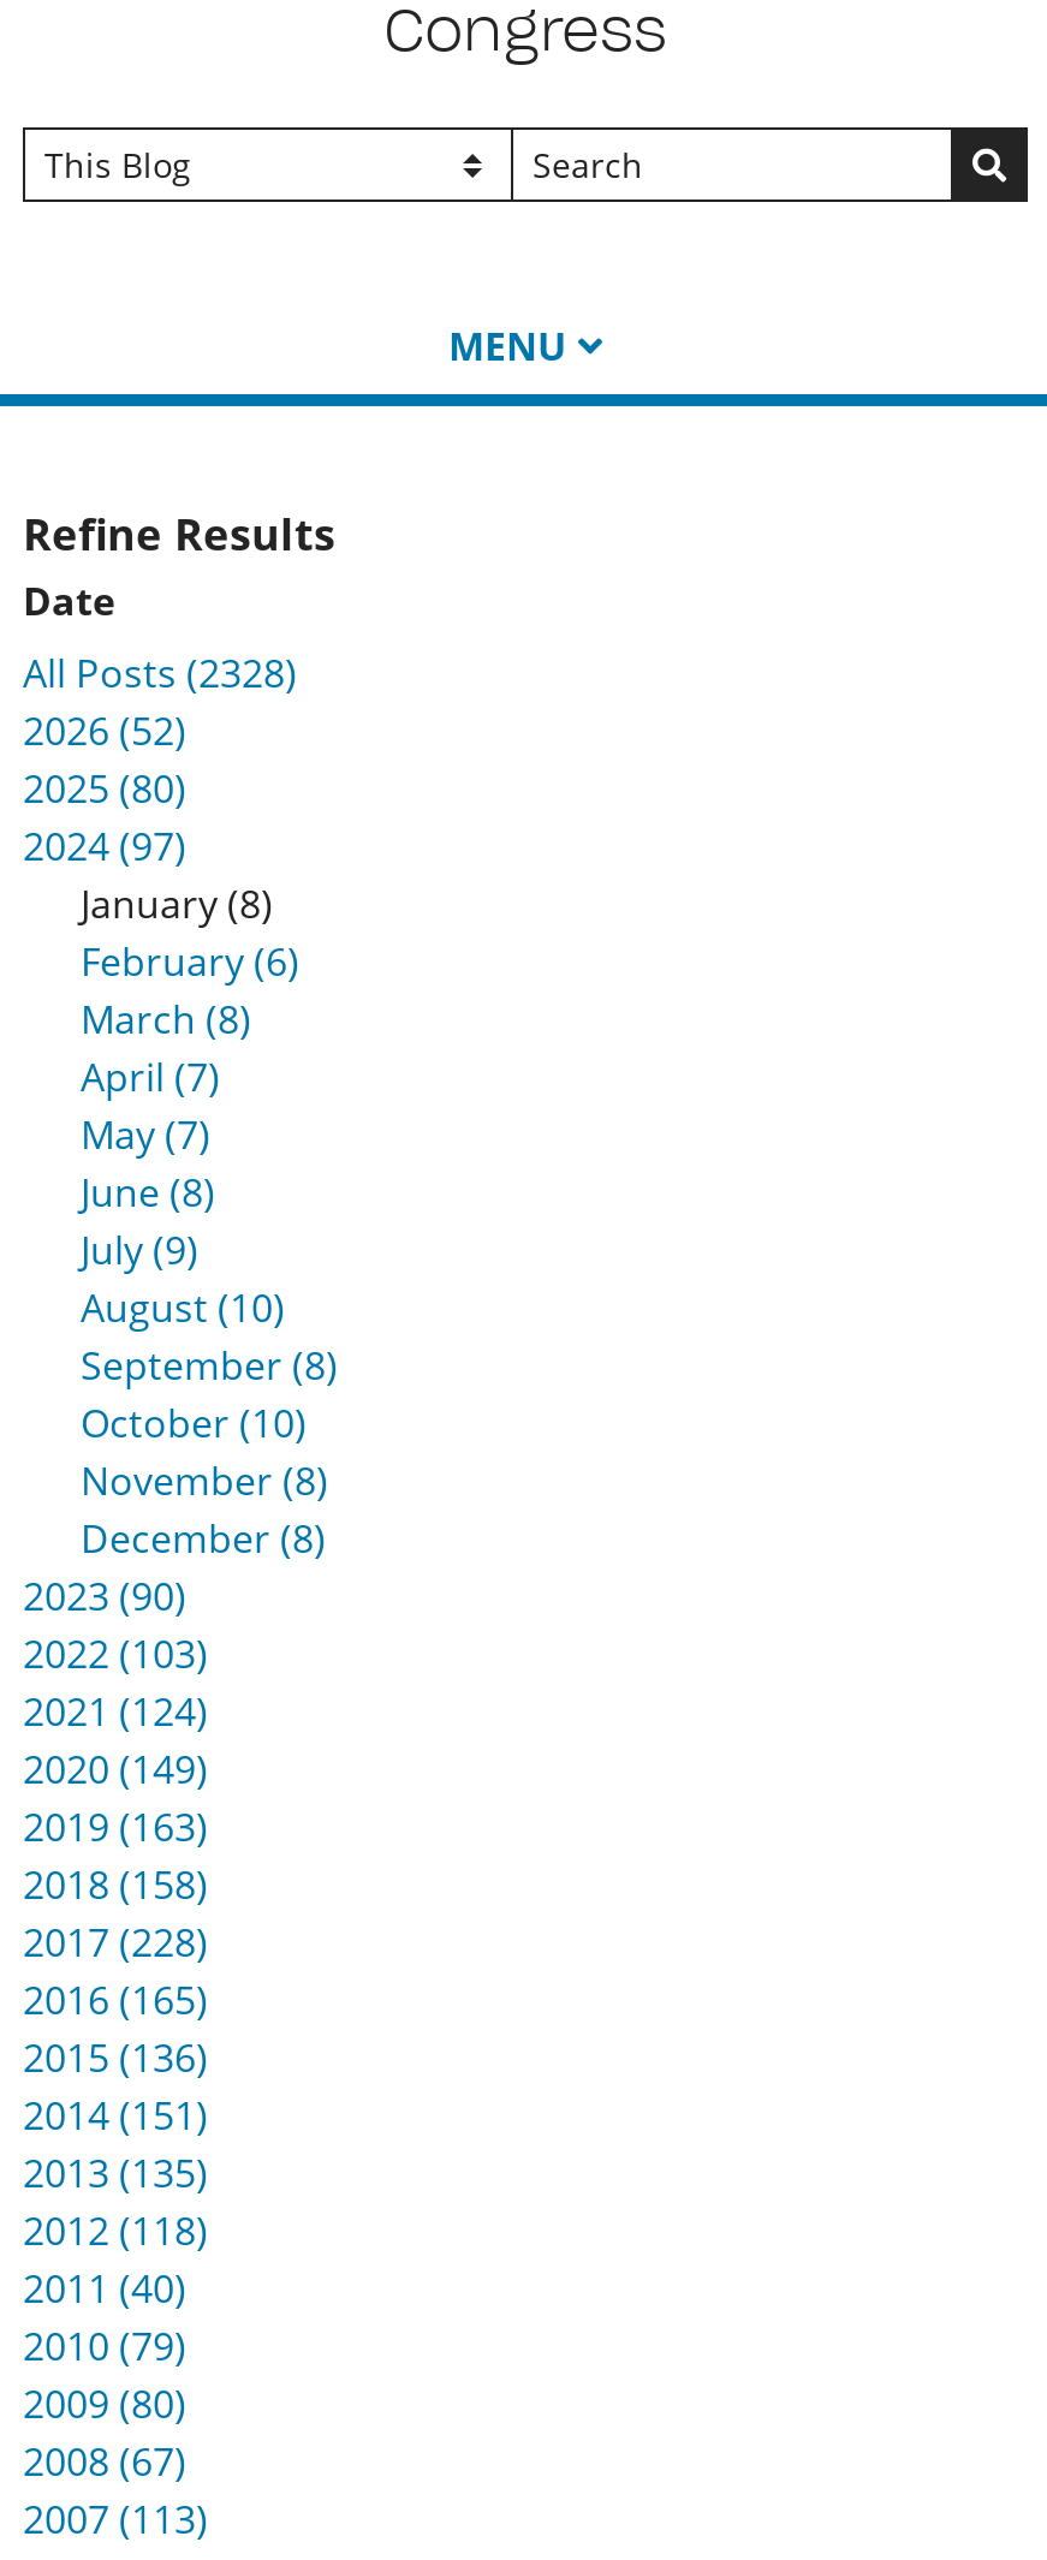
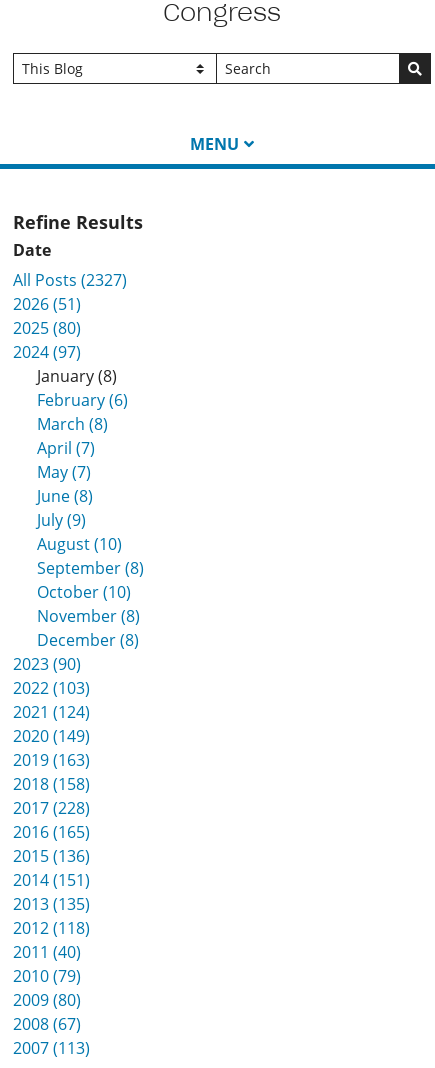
- All Posts (2328)
+ All Posts (2327)

- 2026 (52)
+ 2026 (51)
